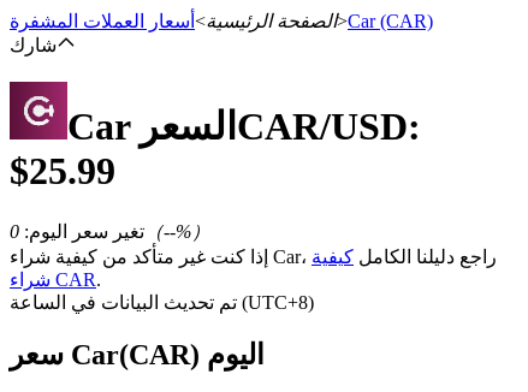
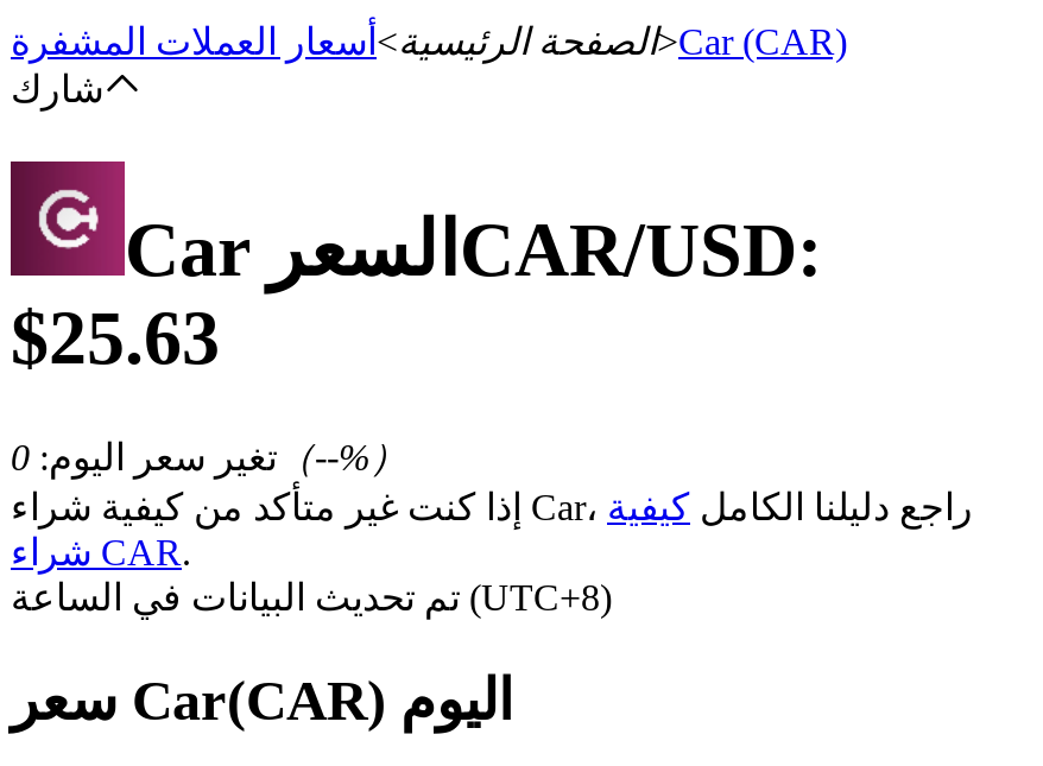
- $25.99
+ $25.63
